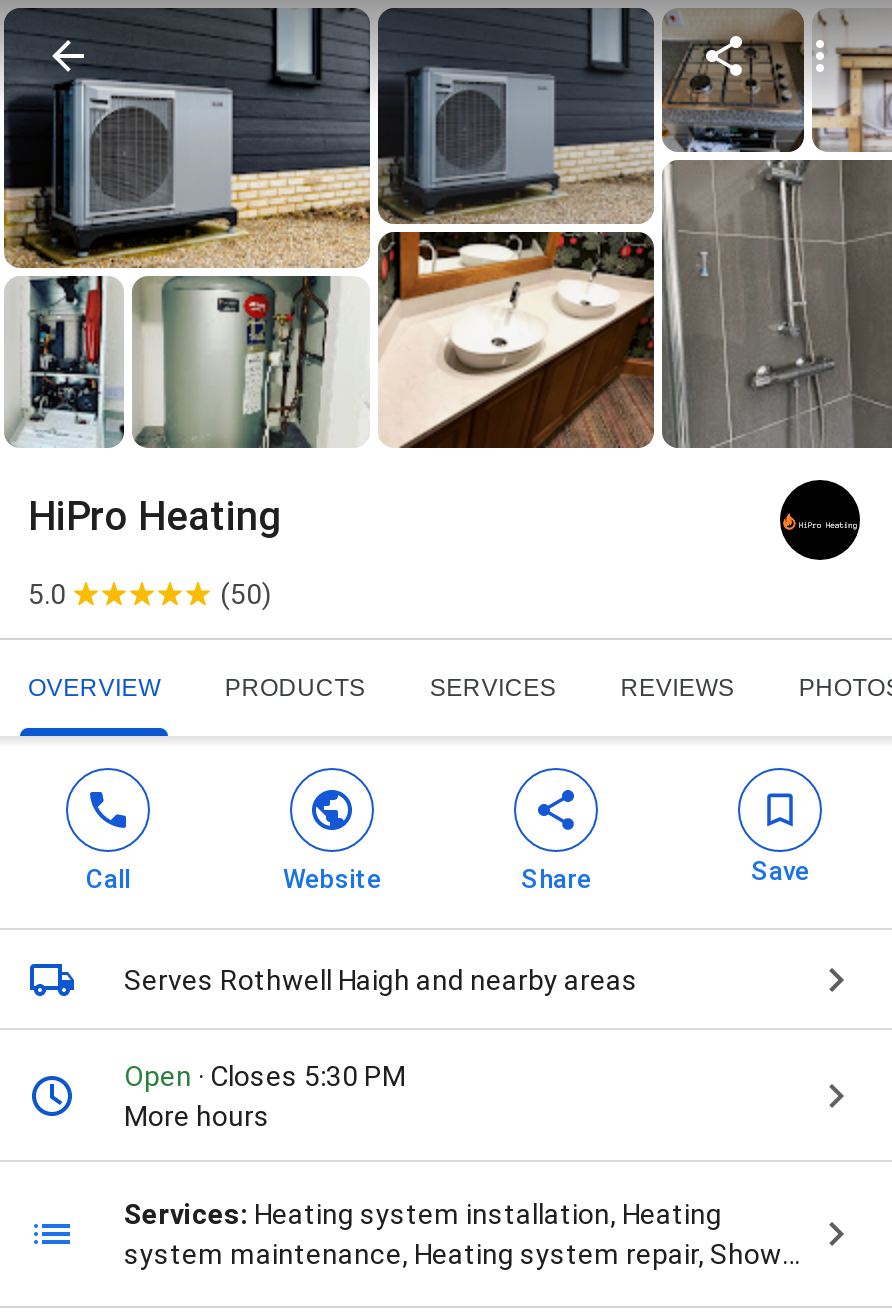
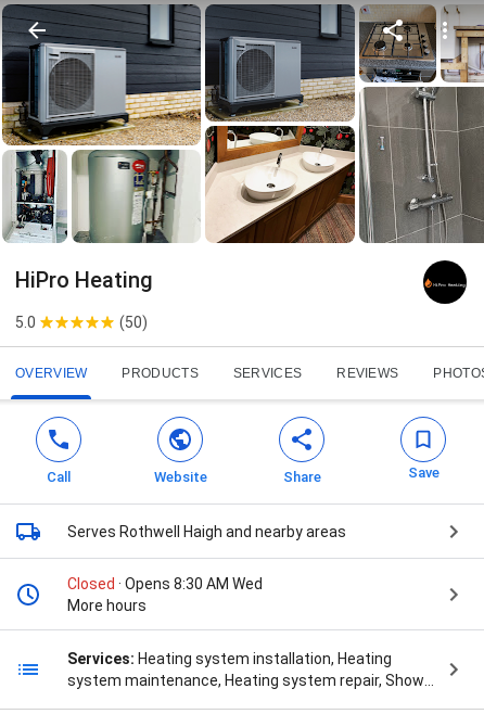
- Open · Closes 5:30 PM
+ Closed · Opens 8:30 AM Wed
